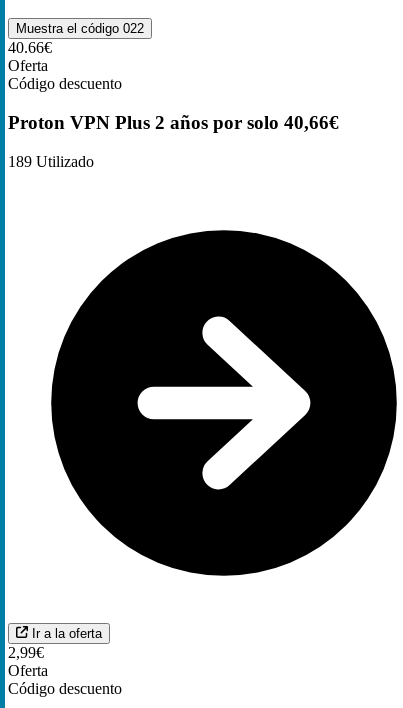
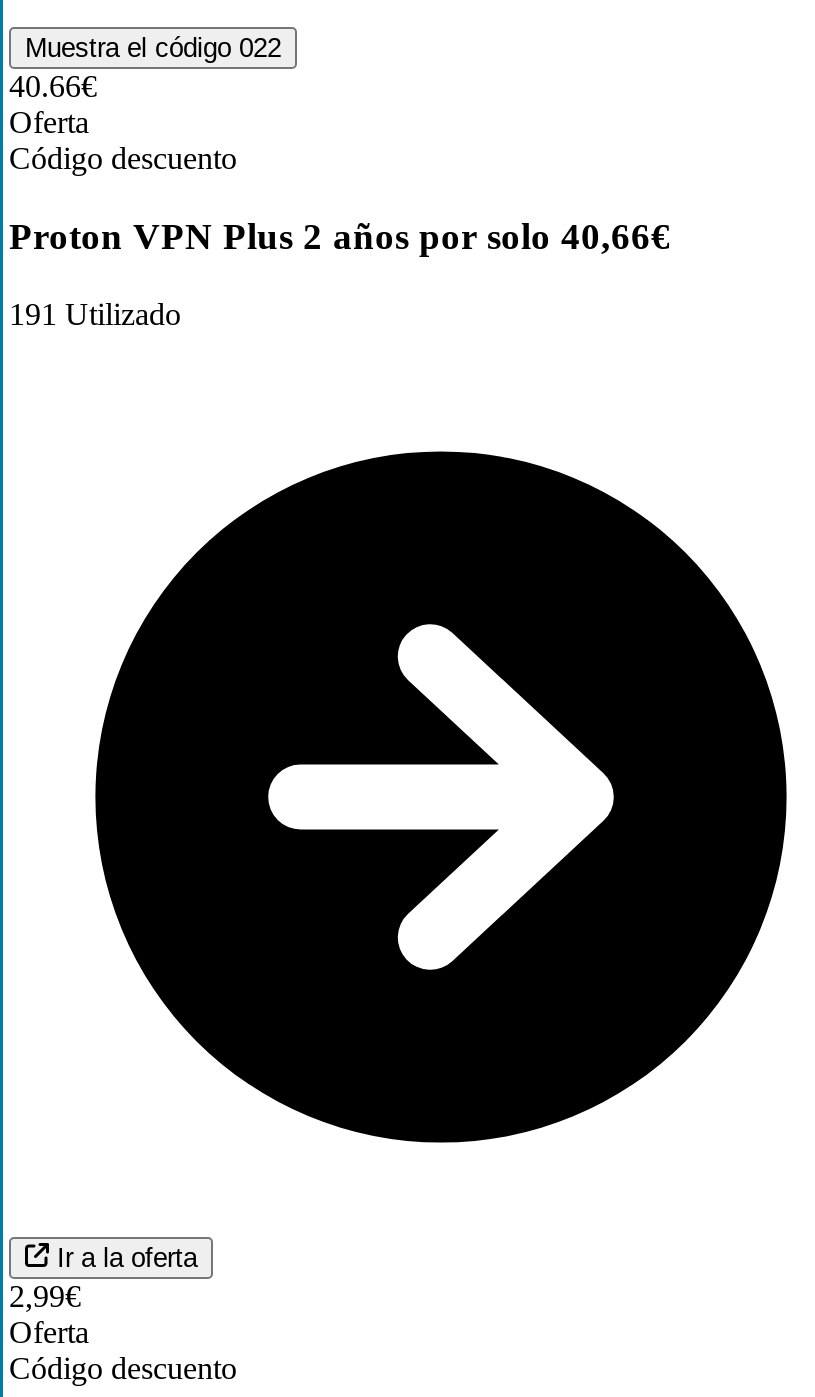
- 189 Utilizado
+ 191 Utilizado
